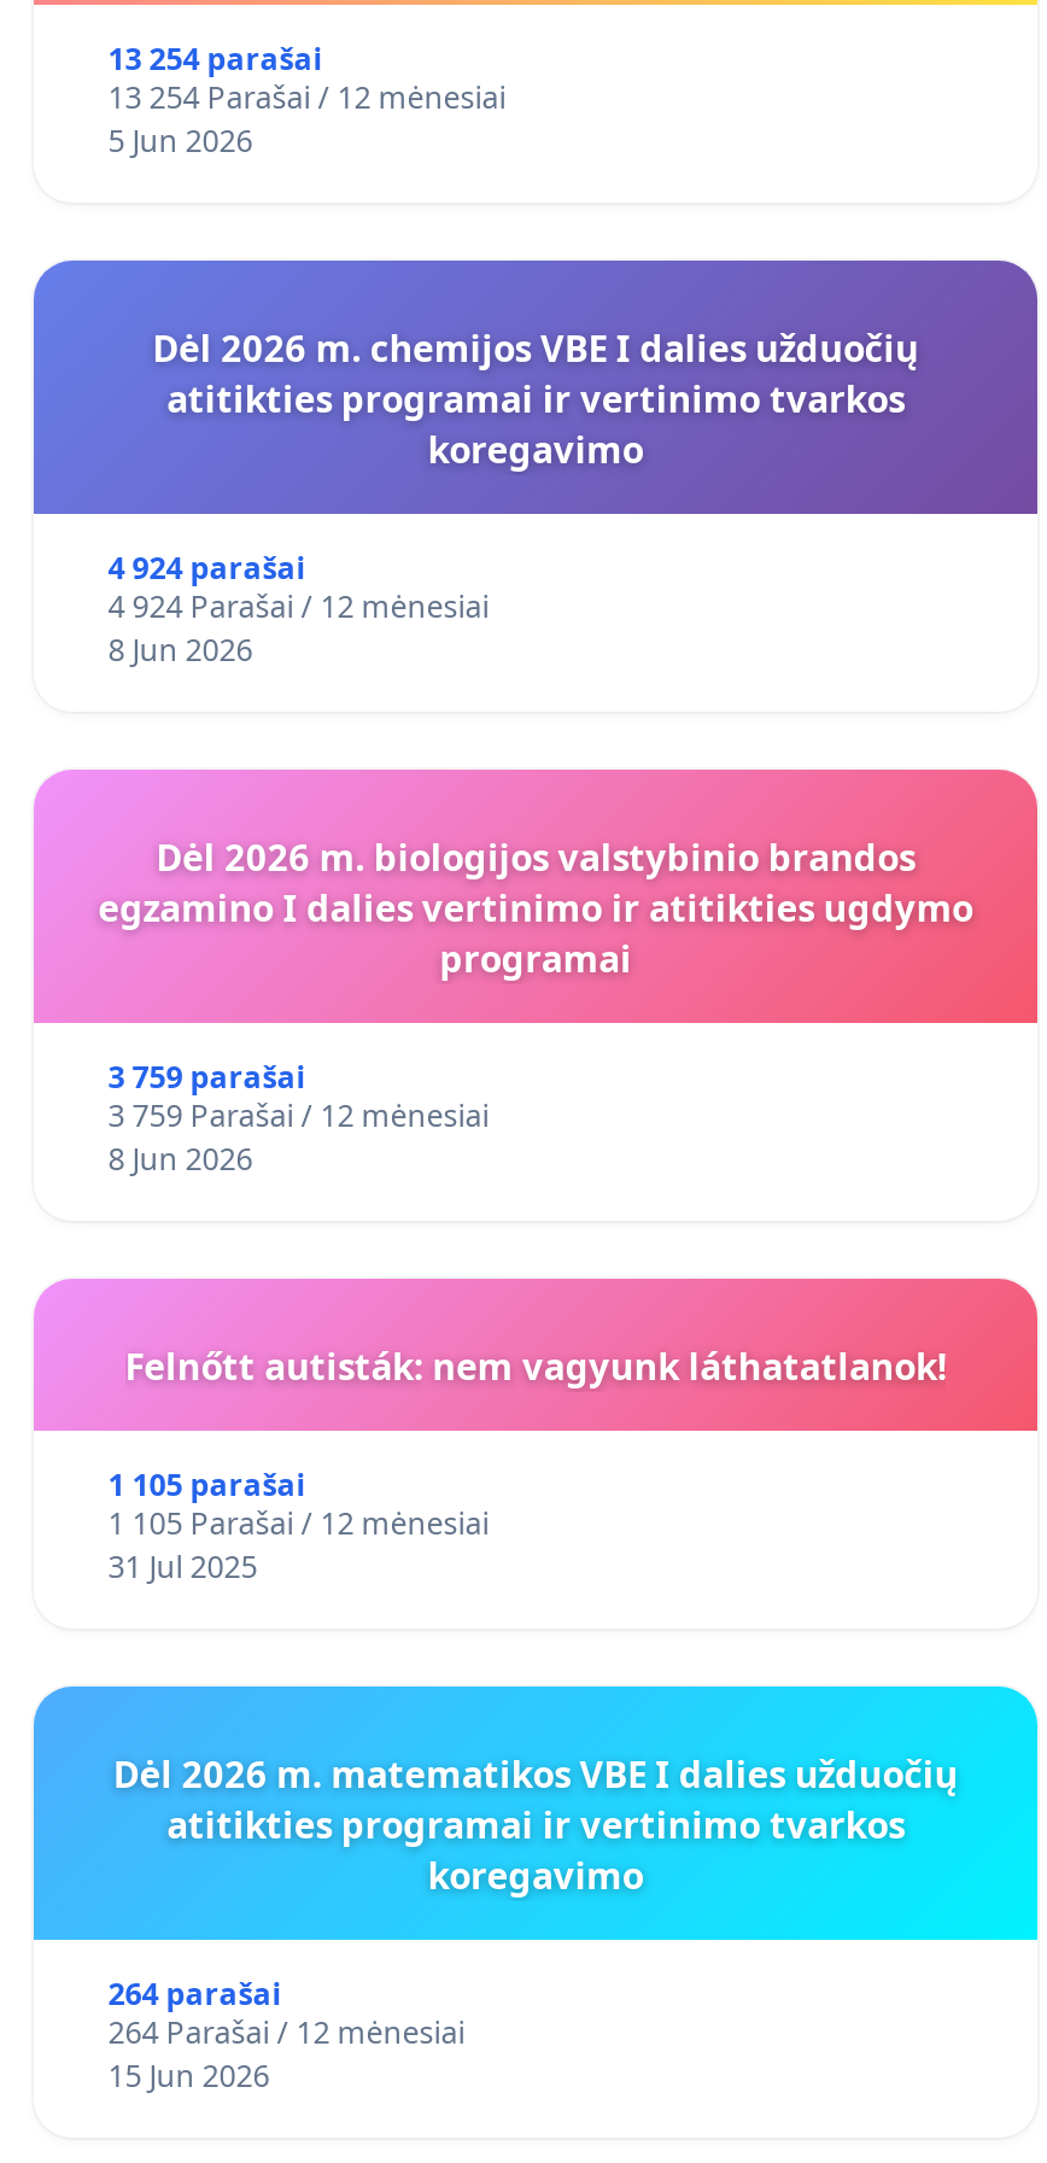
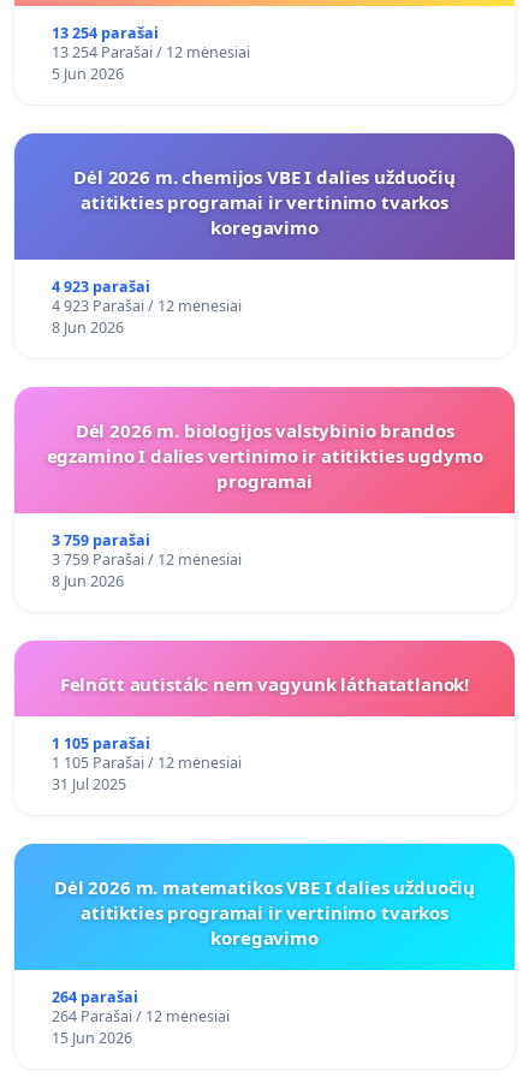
- 4 924 parašai
+ 4 923 parašai

- 4 924 Parašai / 12 mėnesiai
+ 4 923 Parašai / 12 mėnesiai
